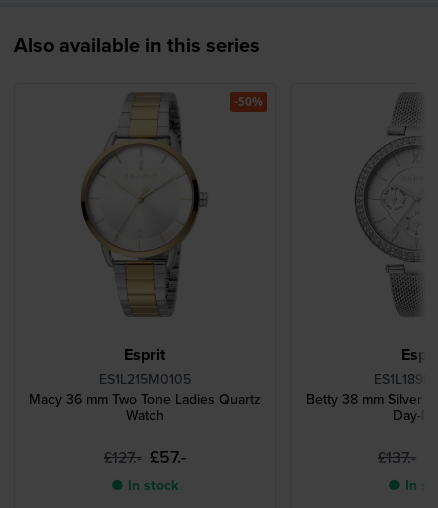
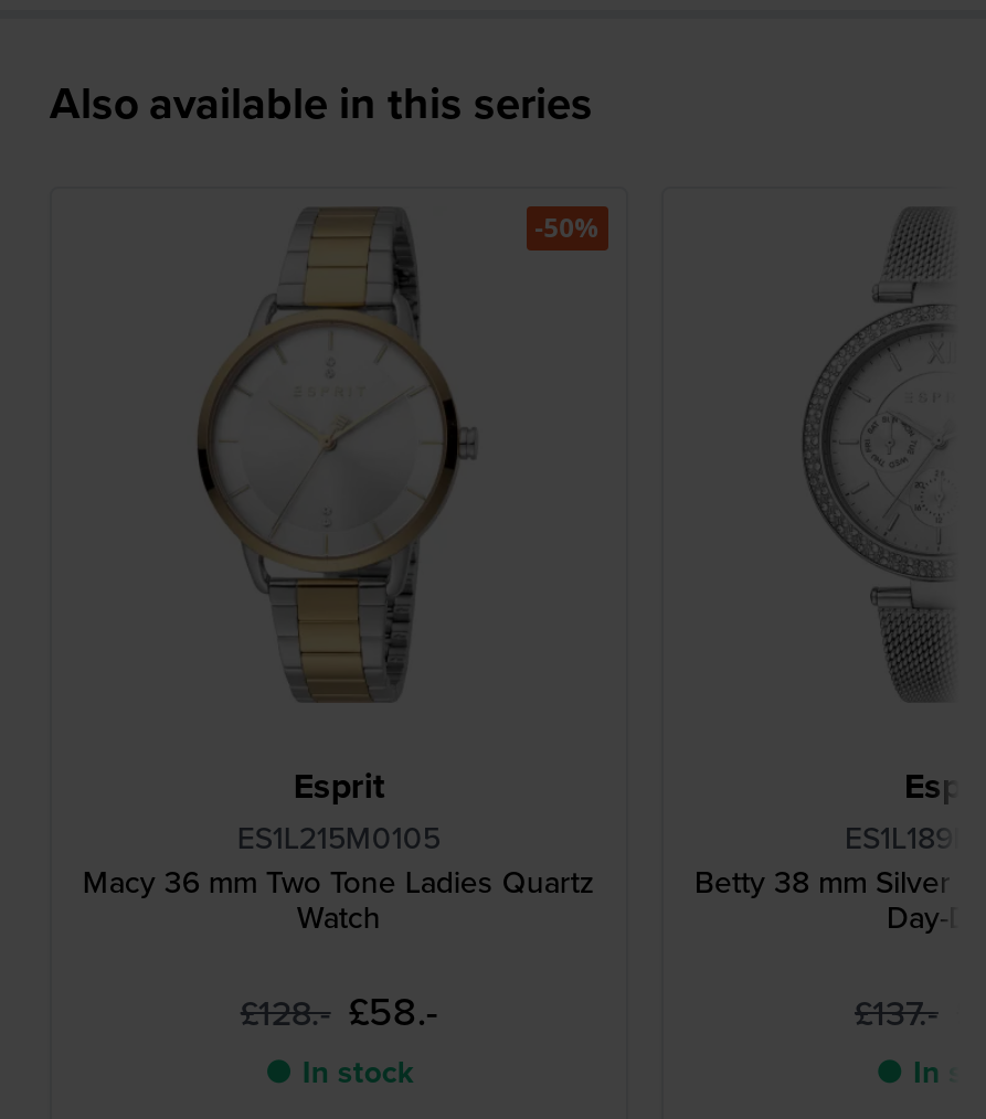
- £127.- £57.-
+ £128.- £58.-
